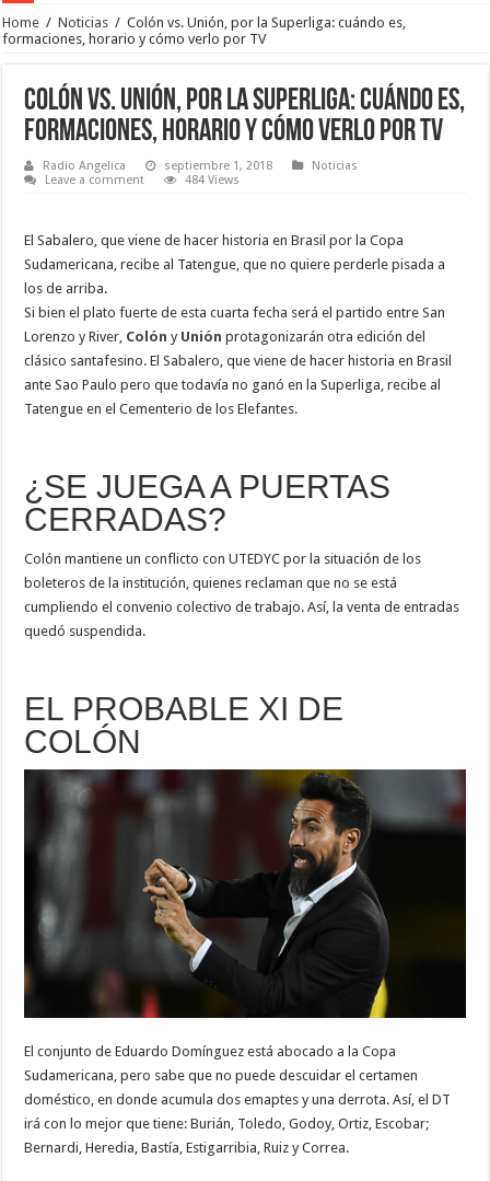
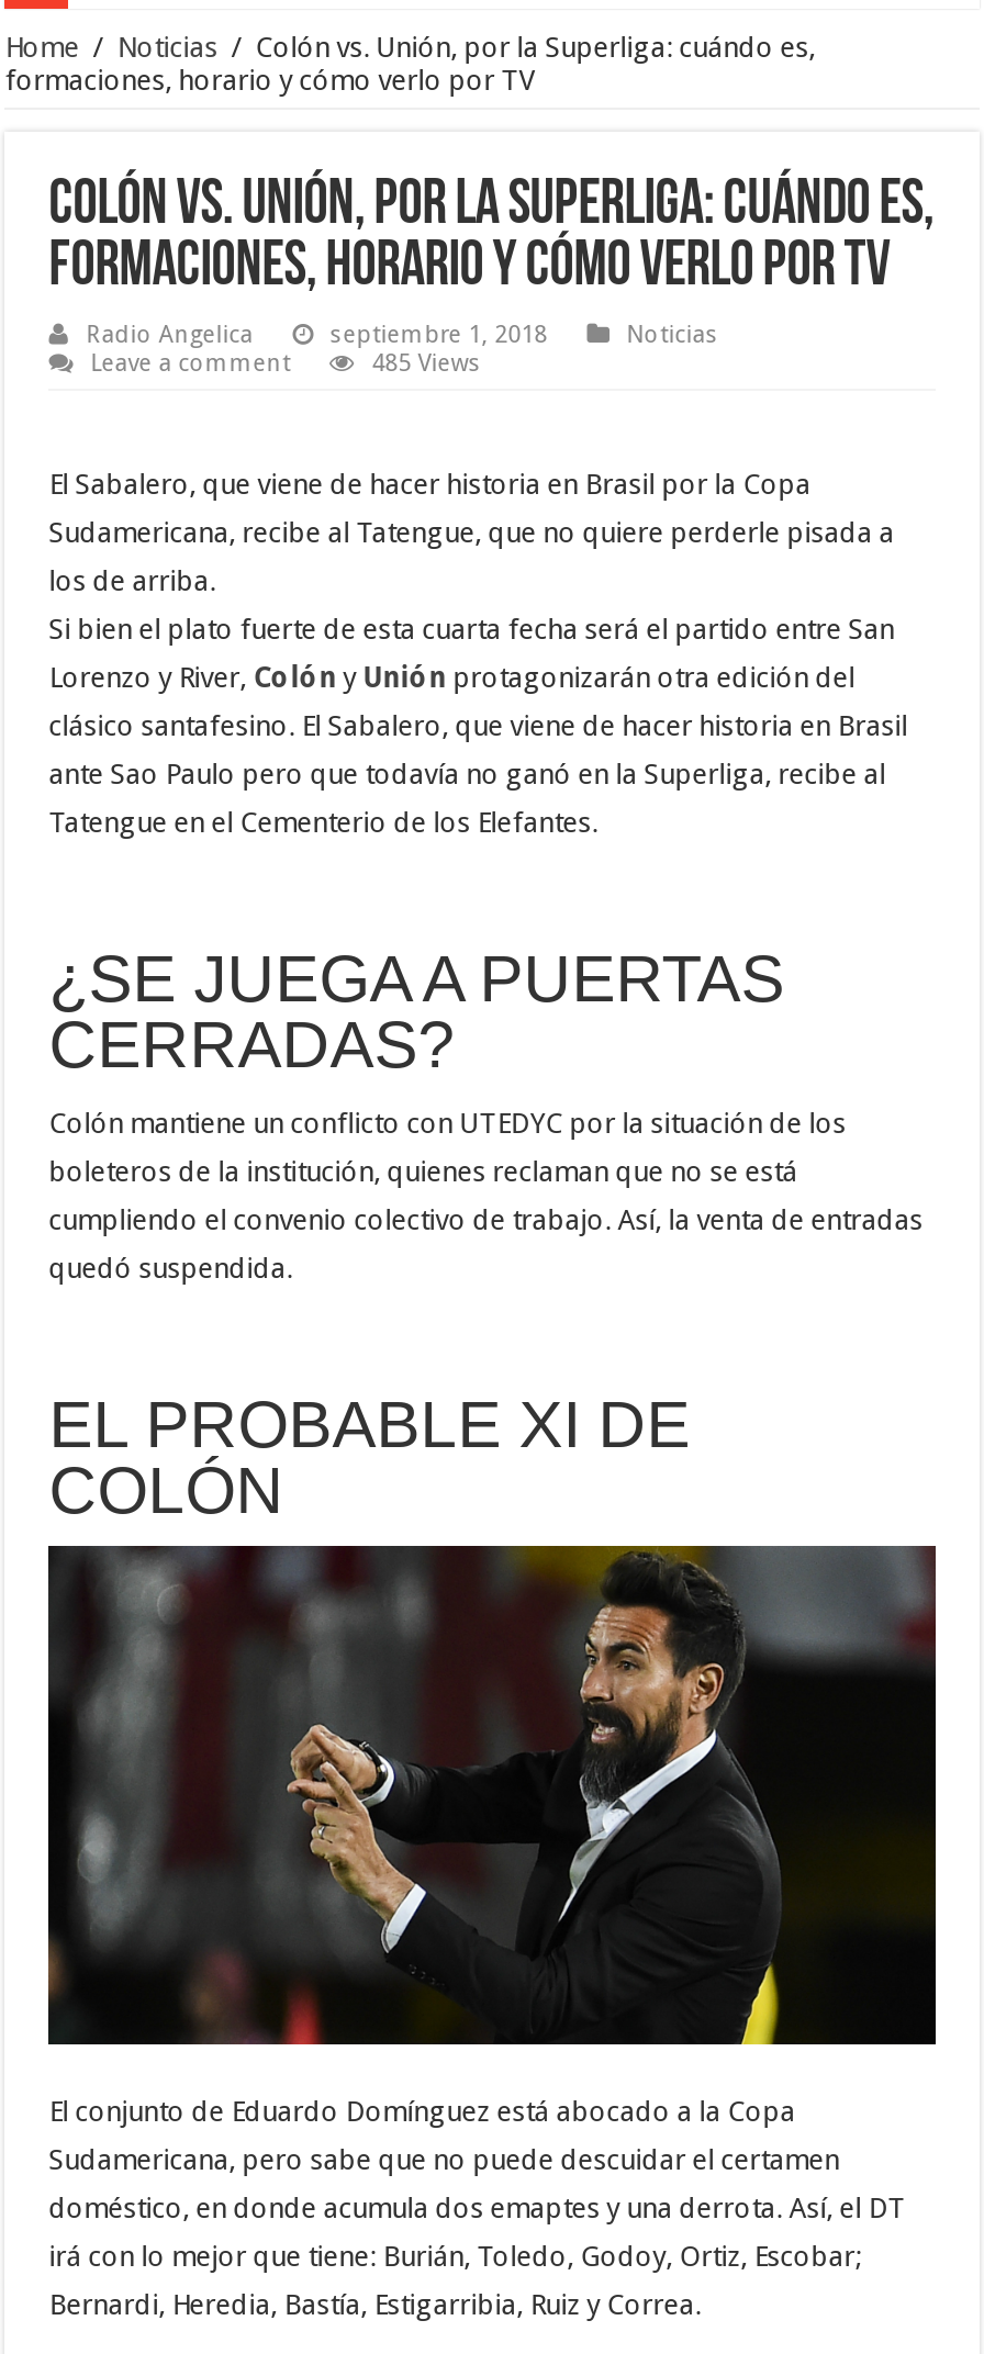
- 484 Views
+ 485 Views
